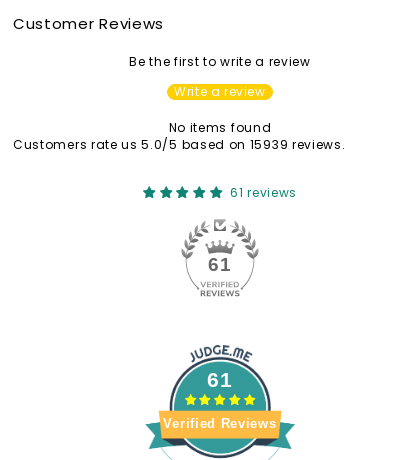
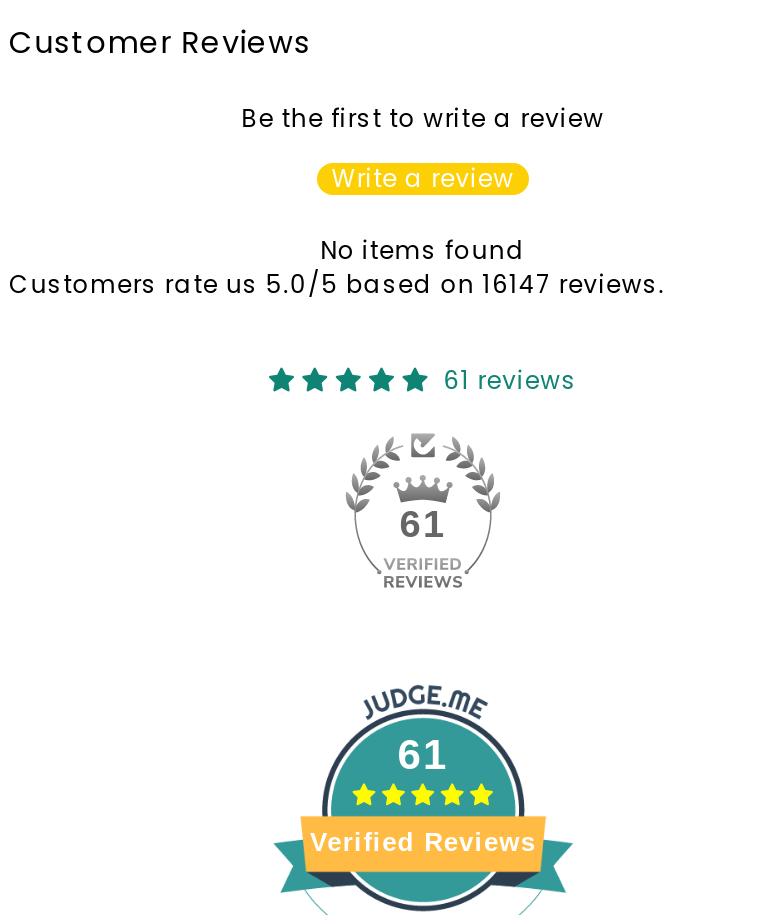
- Customers rate us 5.0/5 based on 15939 reviews.
+ Customers rate us 5.0/5 based on 16147 reviews.
